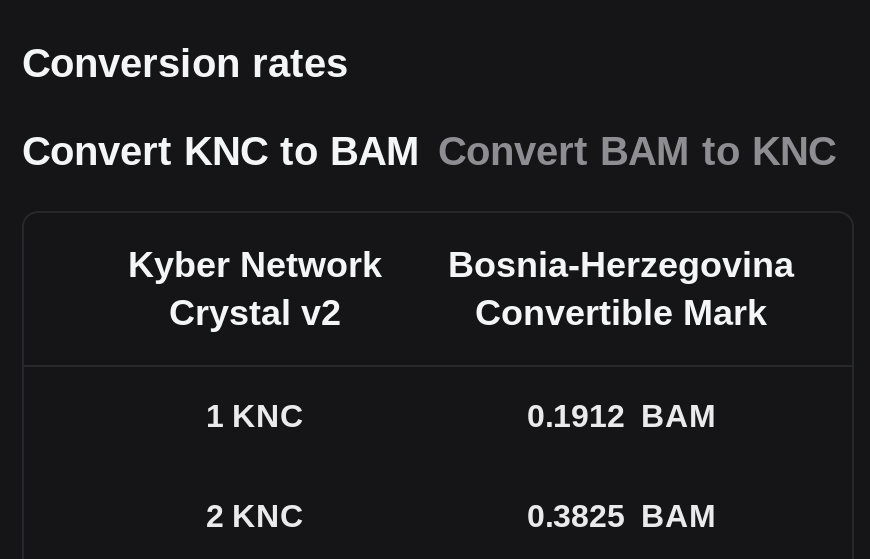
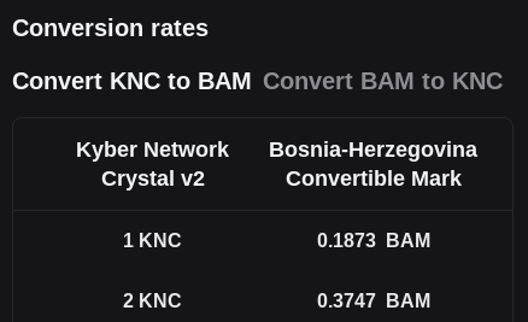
- 0.1912 BAM
+ 0.1873 BAM

- 0.3825 BAM
+ 0.3747 BAM
